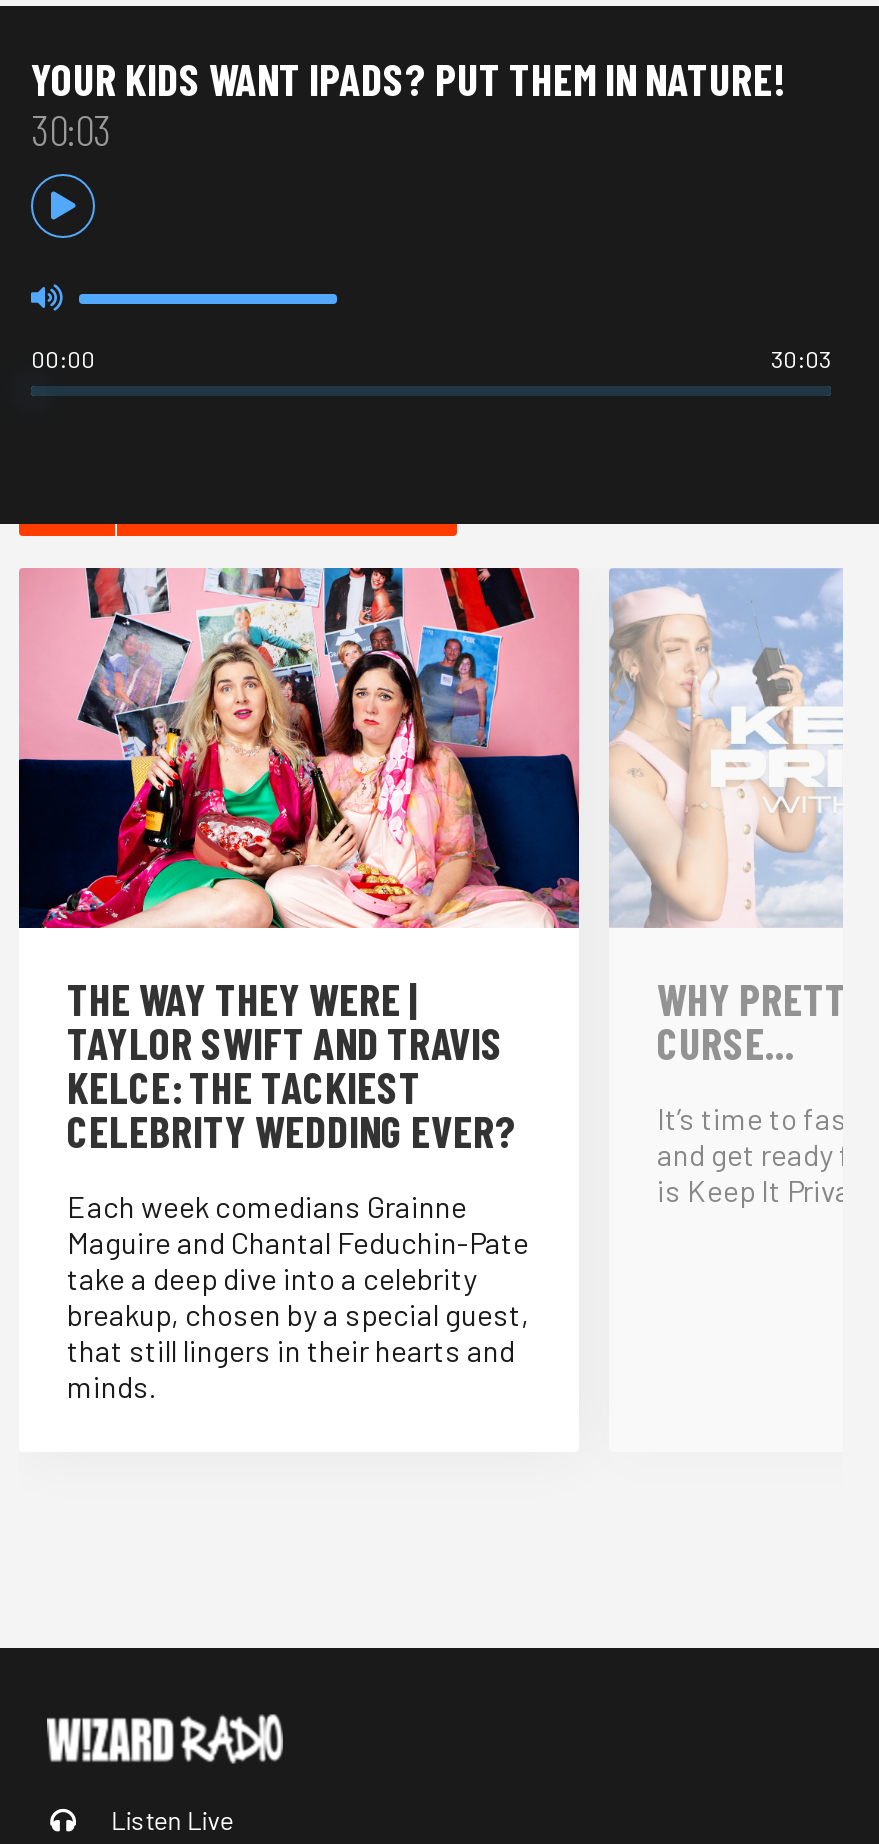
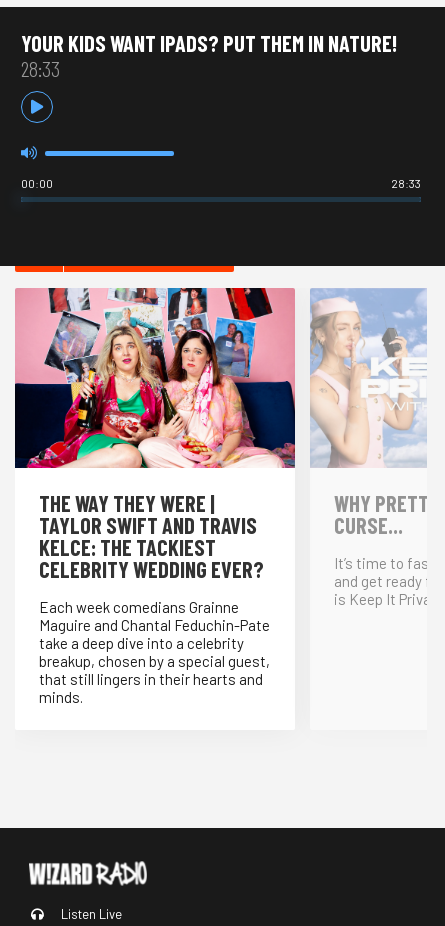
- 30:03
+ 28:33

- 30:03
+ 28:33
